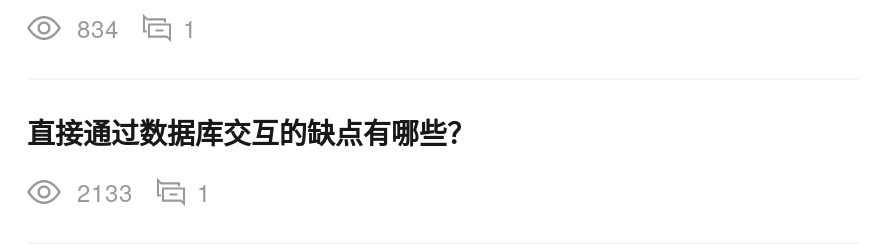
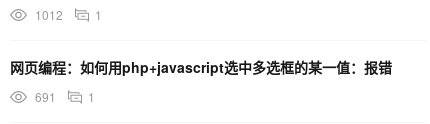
- 834 1
+ 1012 1

- 直接通过数据库交互的缺点有哪些？
+ 网页编程：如何用php+javascript选中多选框的某一值：报错

- 2133 1
+ 691 1
